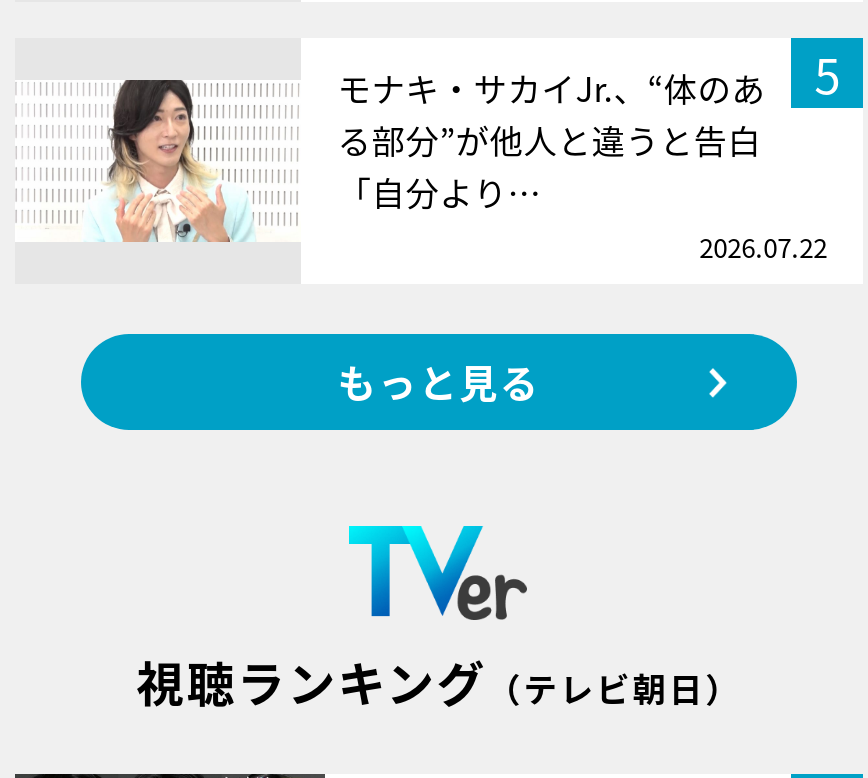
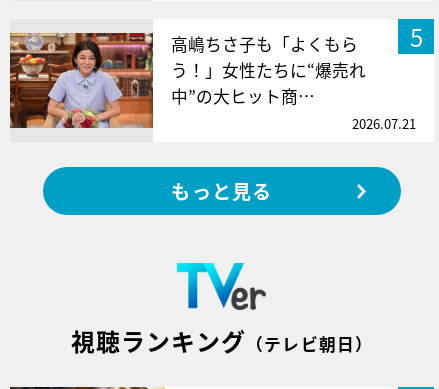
- [image]
- モナキ・サカイJr.、“体のあ
- る部分”が他人と違うと告白
- 「自分より…
- 2026.07.22
+ [image]
+ 高嶋ちさ子も「よくもら
+ う！」女性たちに“爆売れ
+ 中”の大ヒット商…
+ 2026.07.21
